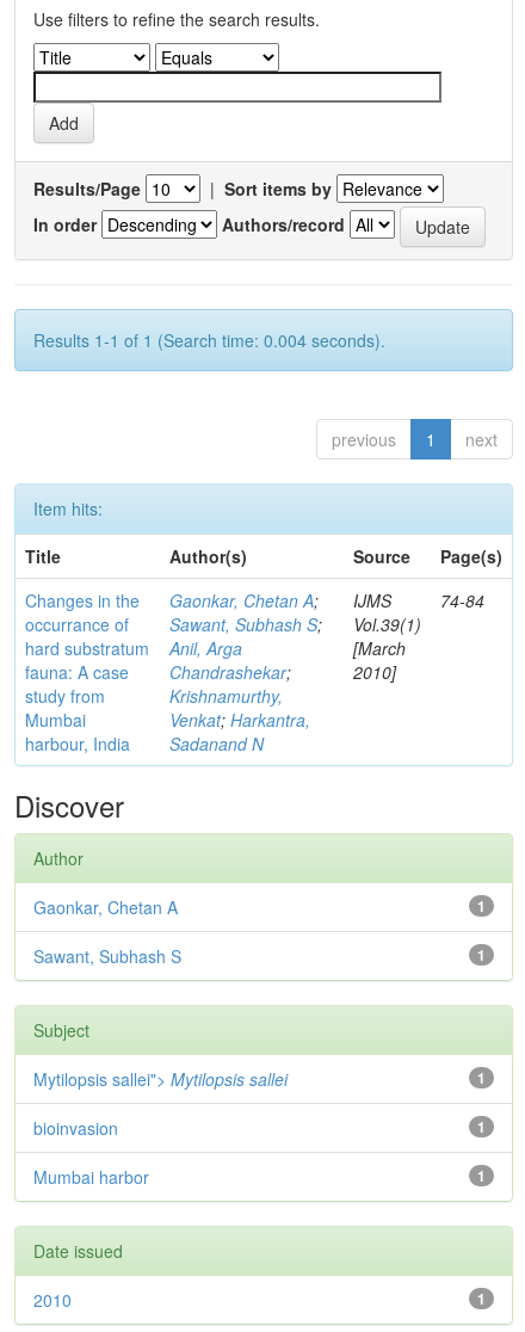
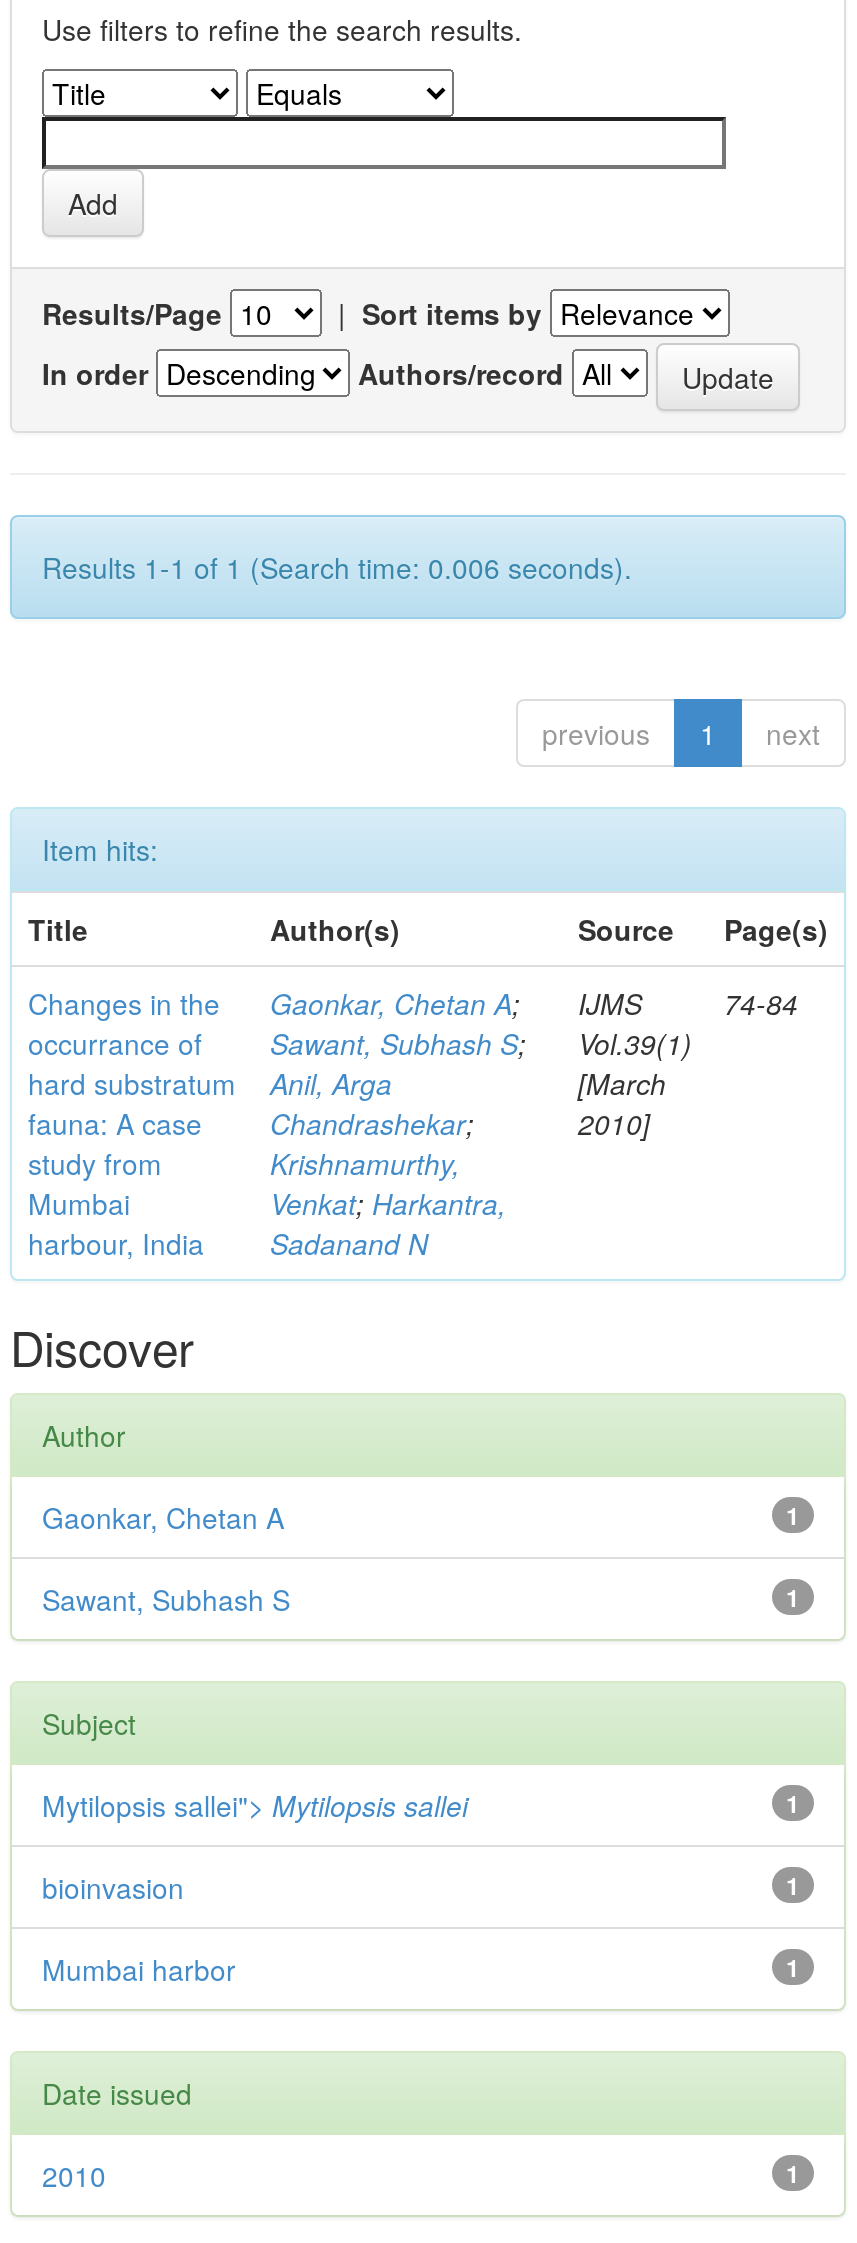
- Results 1-1 of 1 (Search time: 0.004 seconds).
+ Results 1-1 of 1 (Search time: 0.006 seconds).
